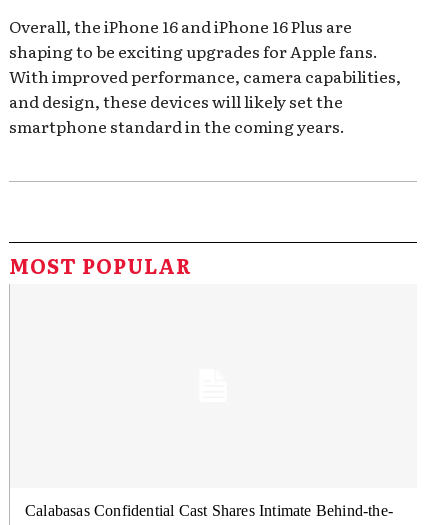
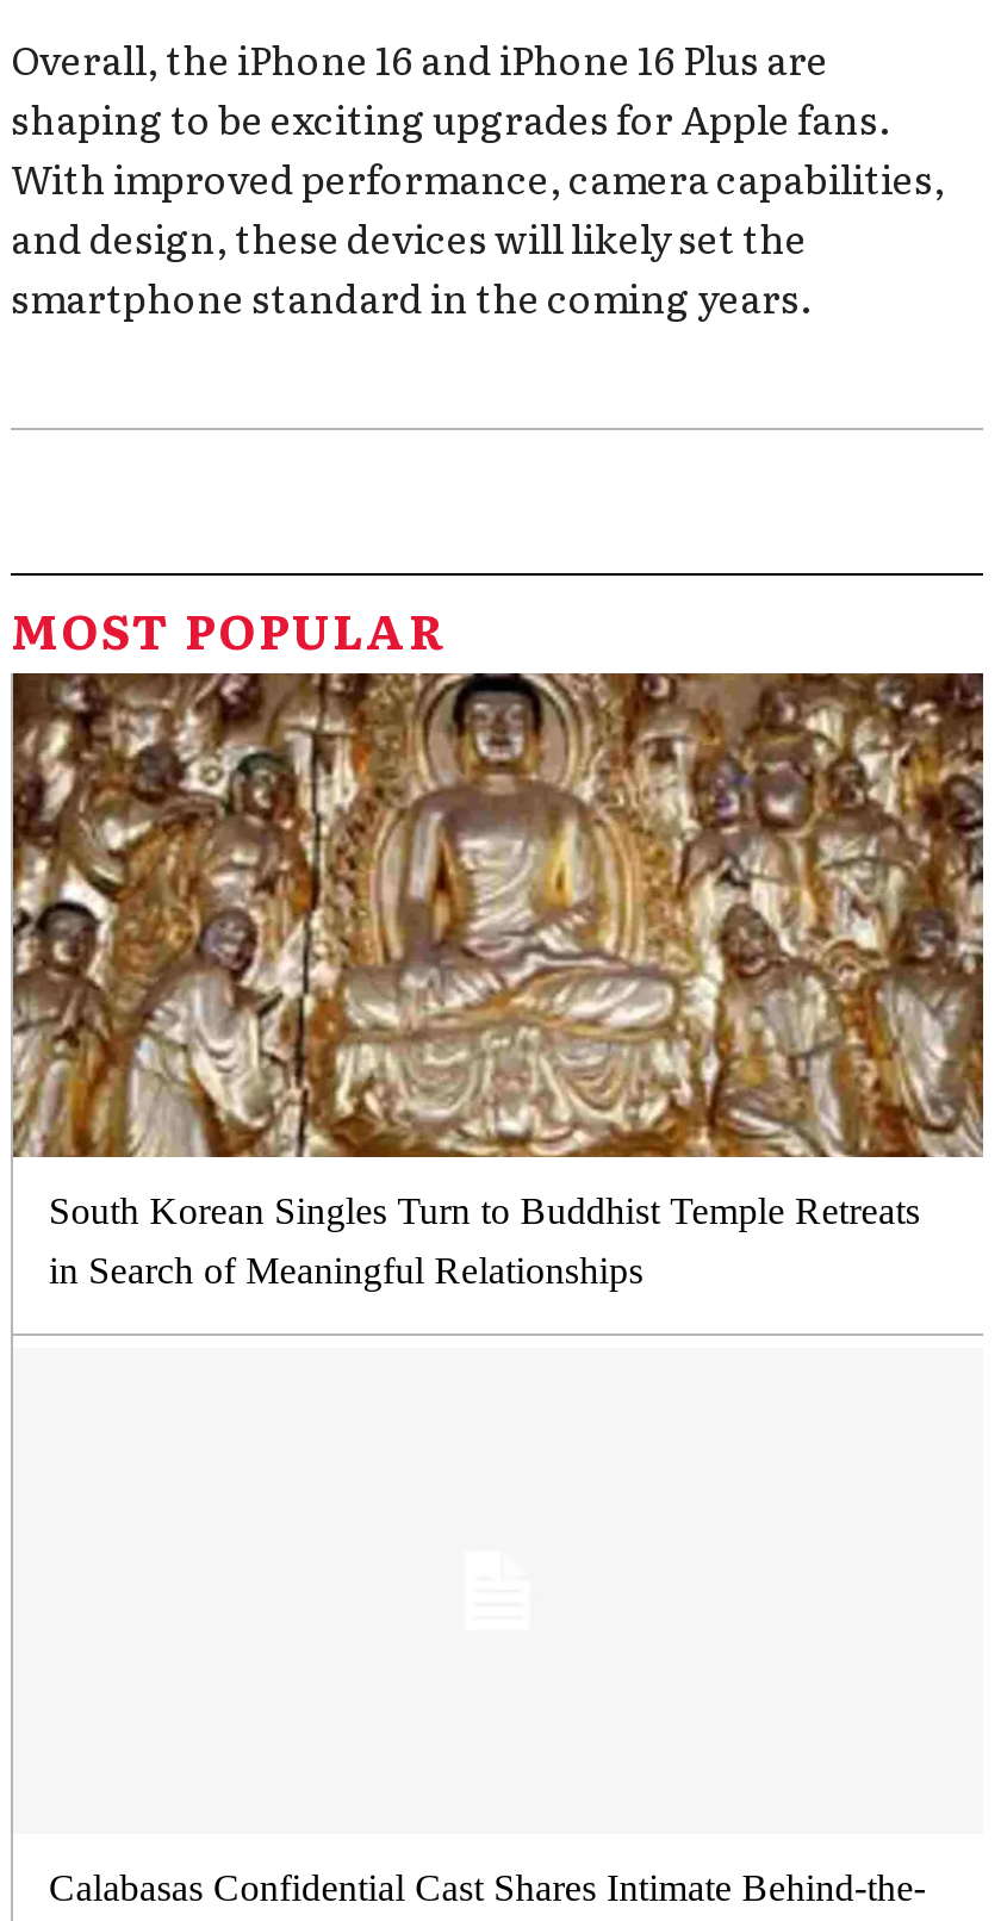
+ [image]
+ South Korean Singles Turn to Buddhist Temple Retreats
+ in Search of Meaningful Relationships
